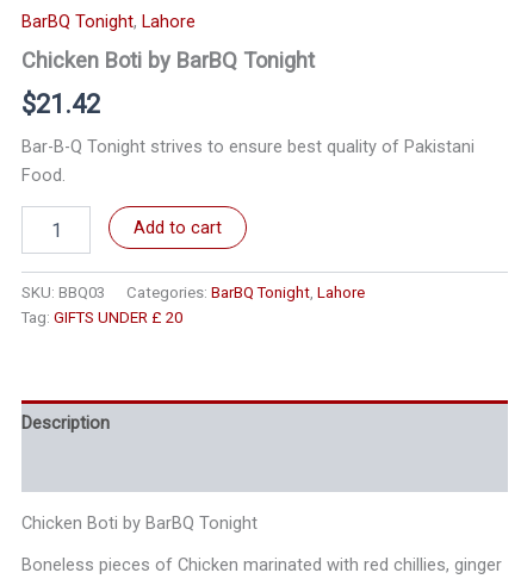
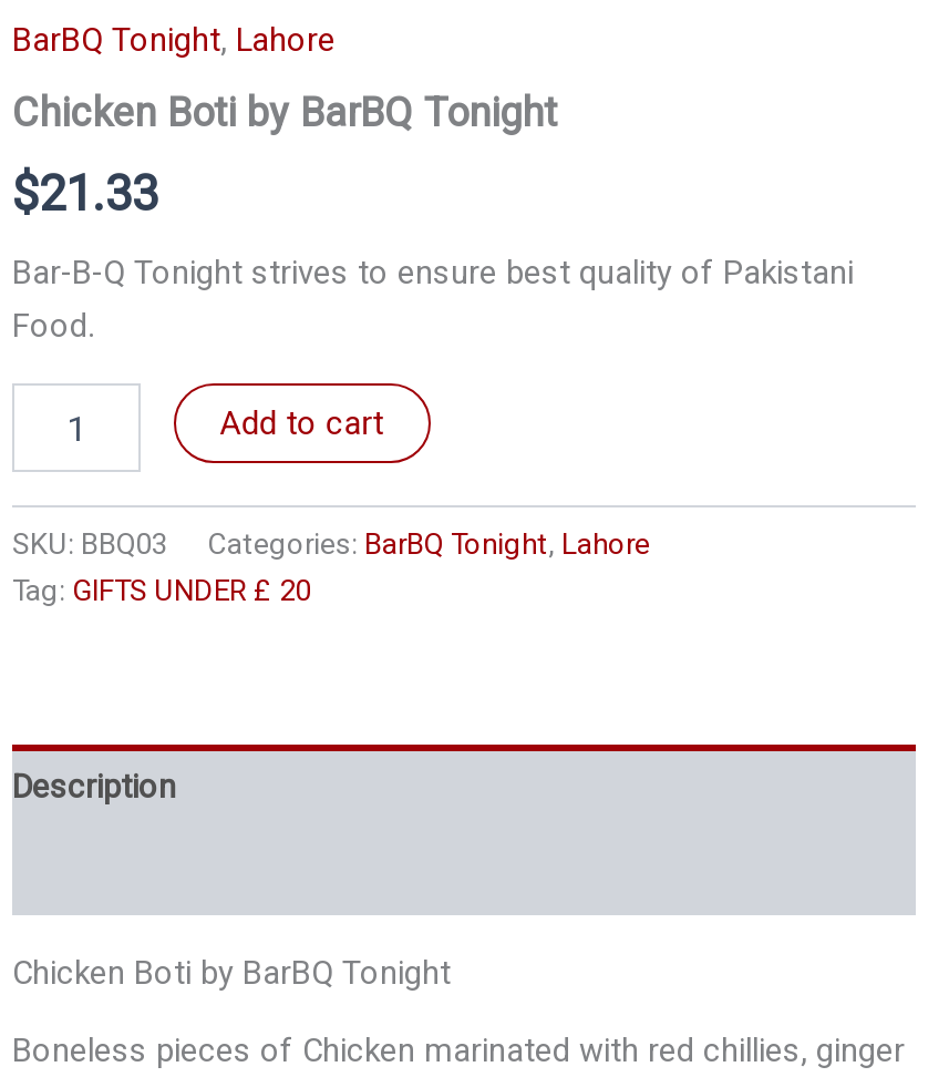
- $21.42
+ $21.33
